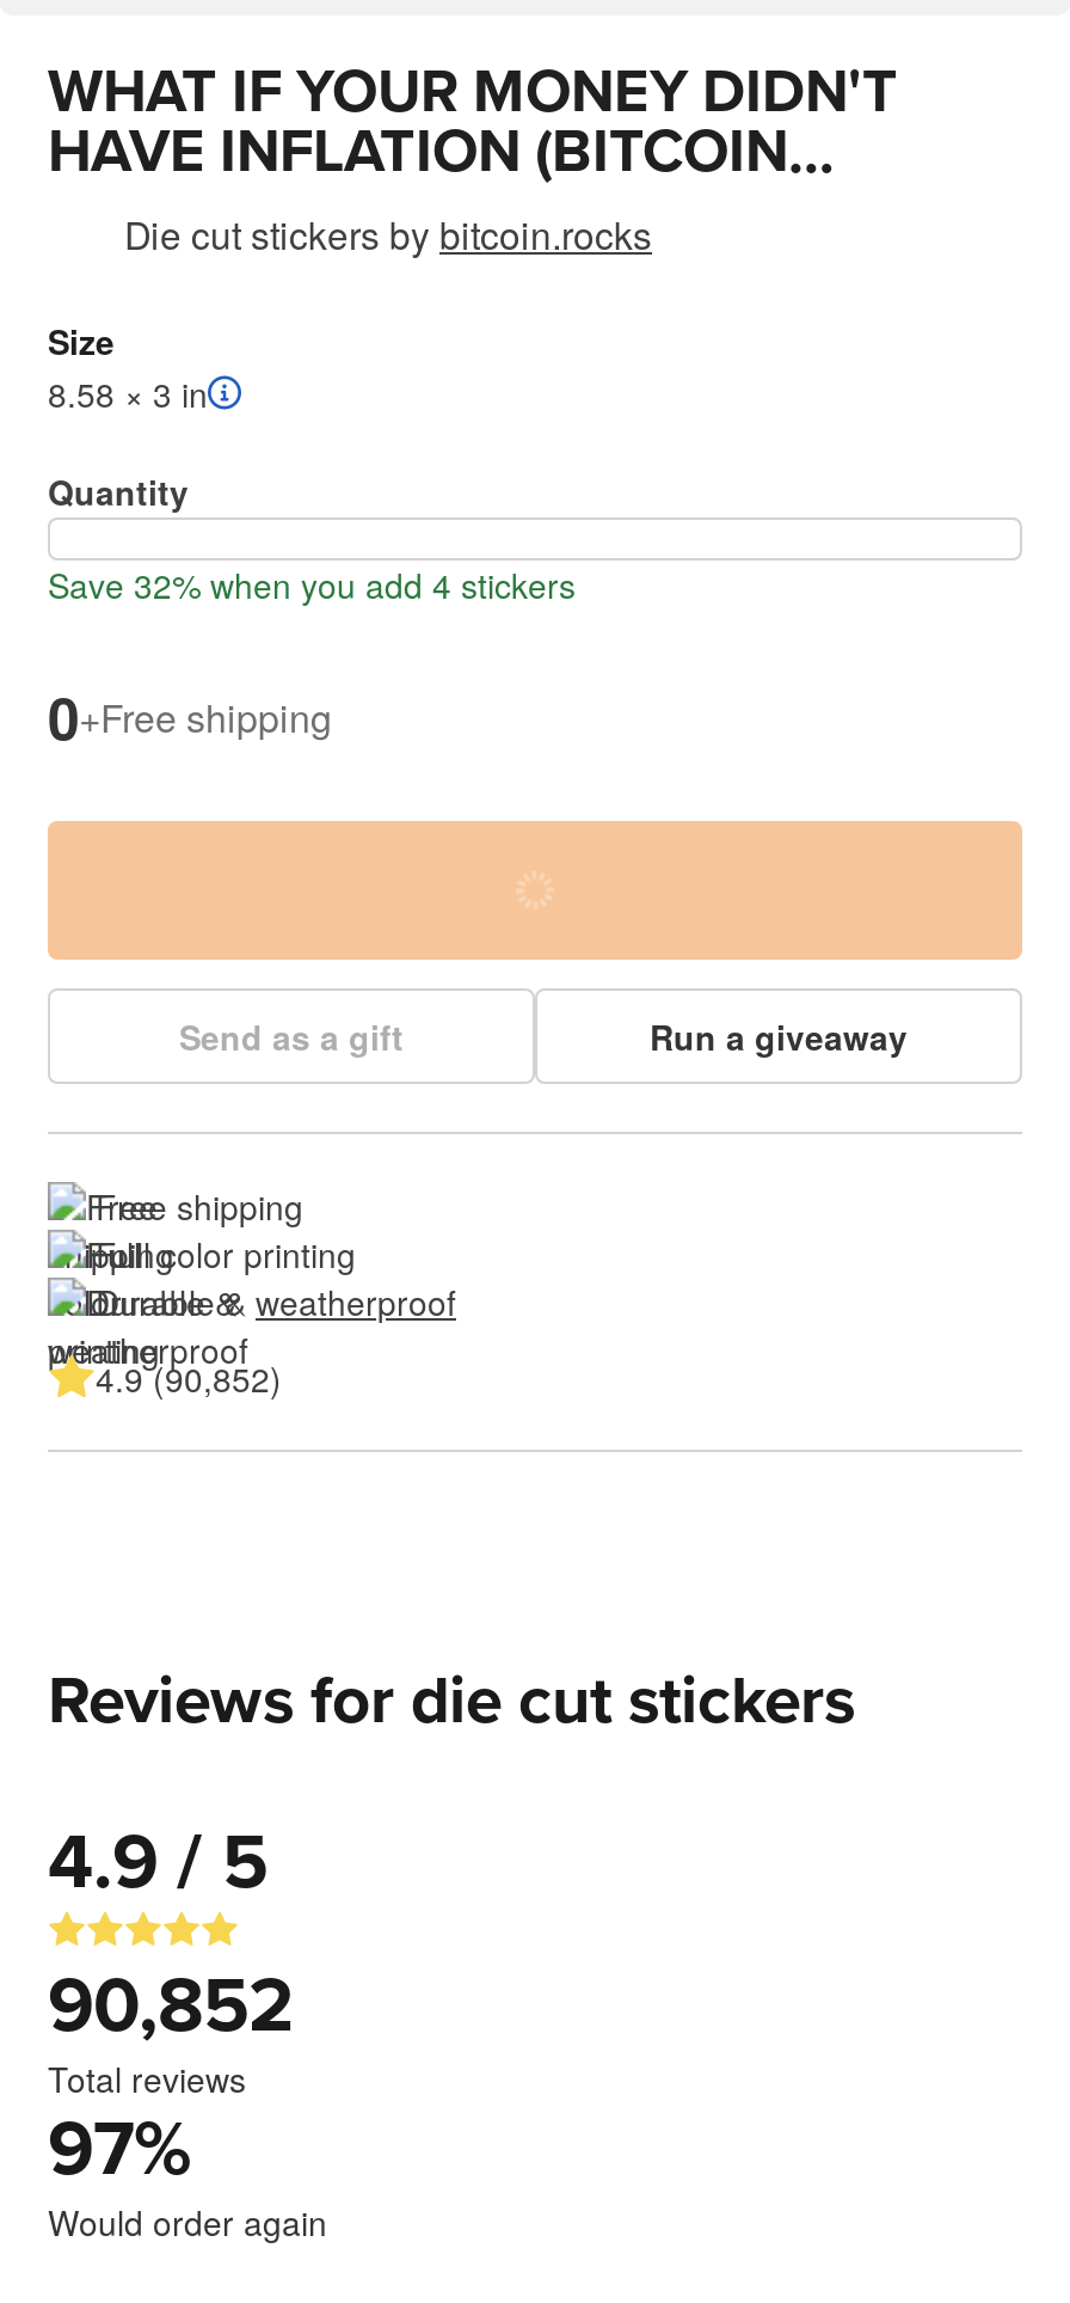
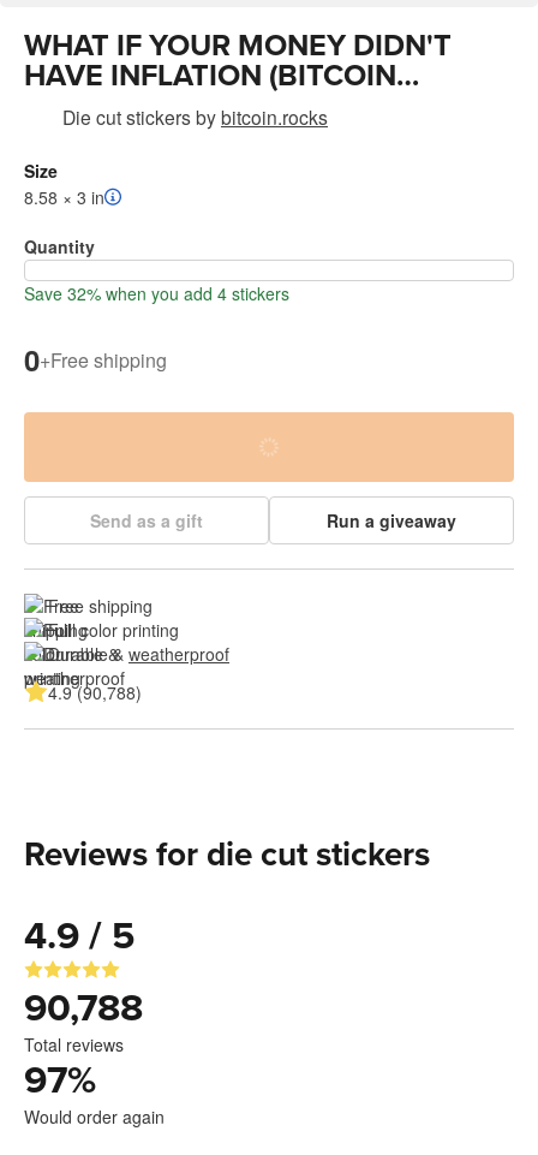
- 4.9 (90,852)
+ 4.9 (90,788)

- 90,852
+ 90,788
